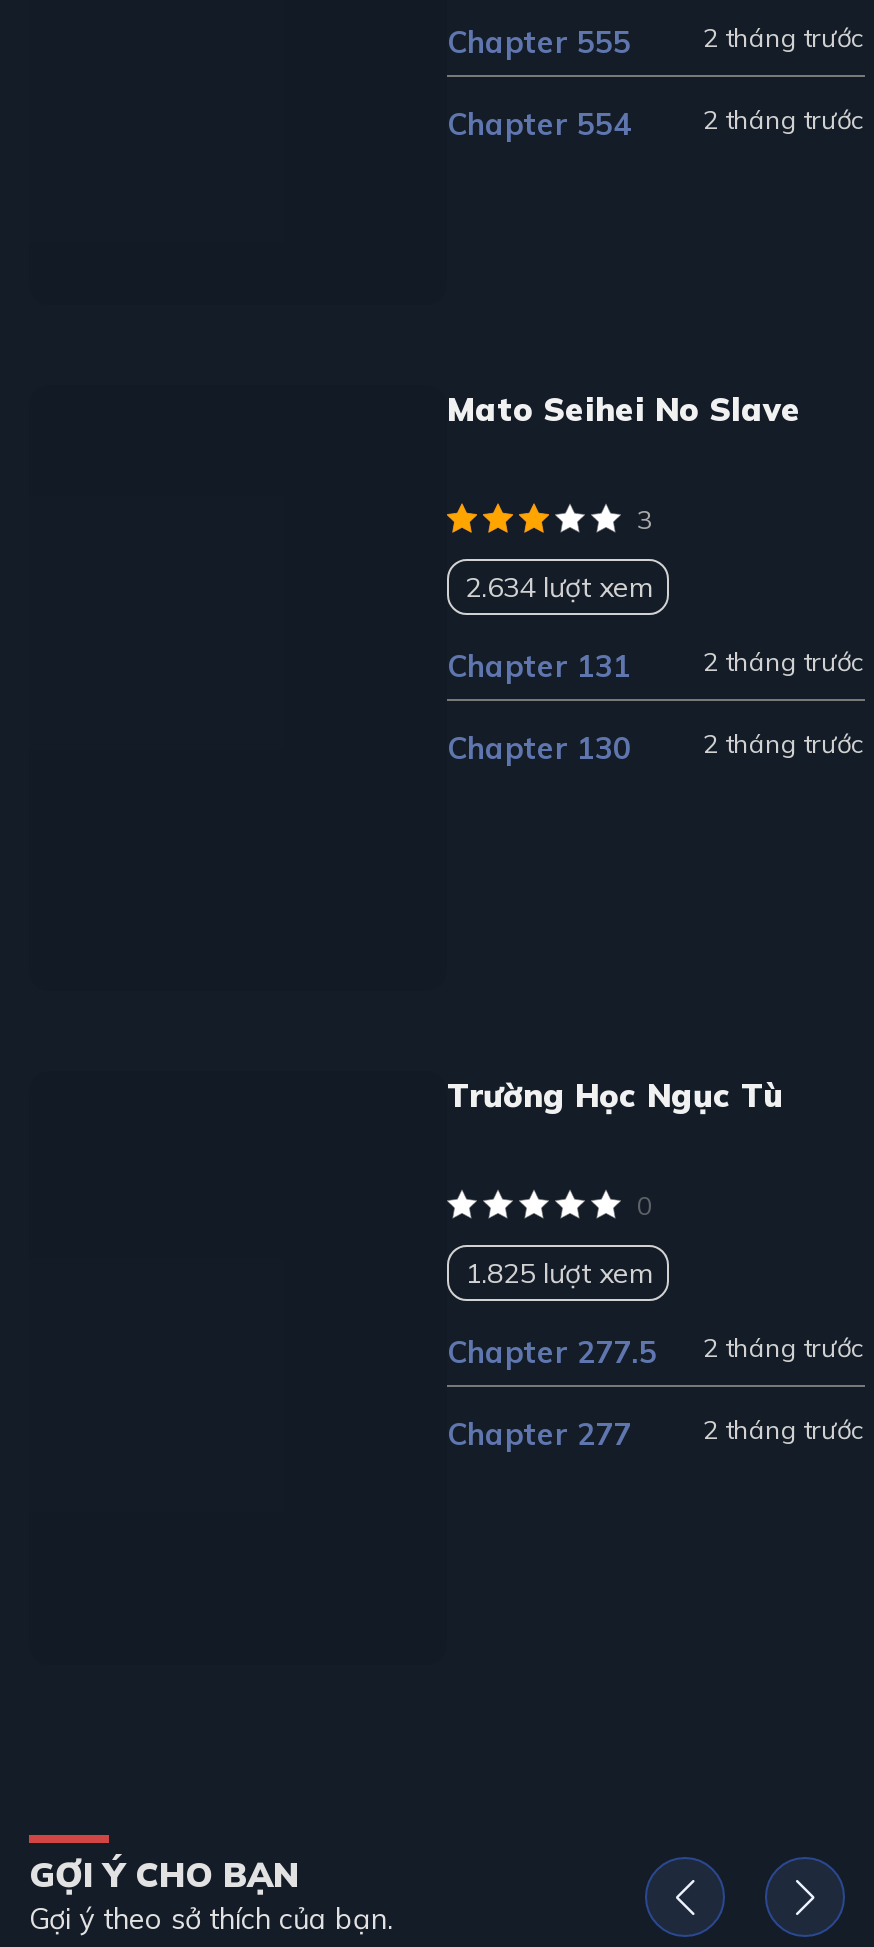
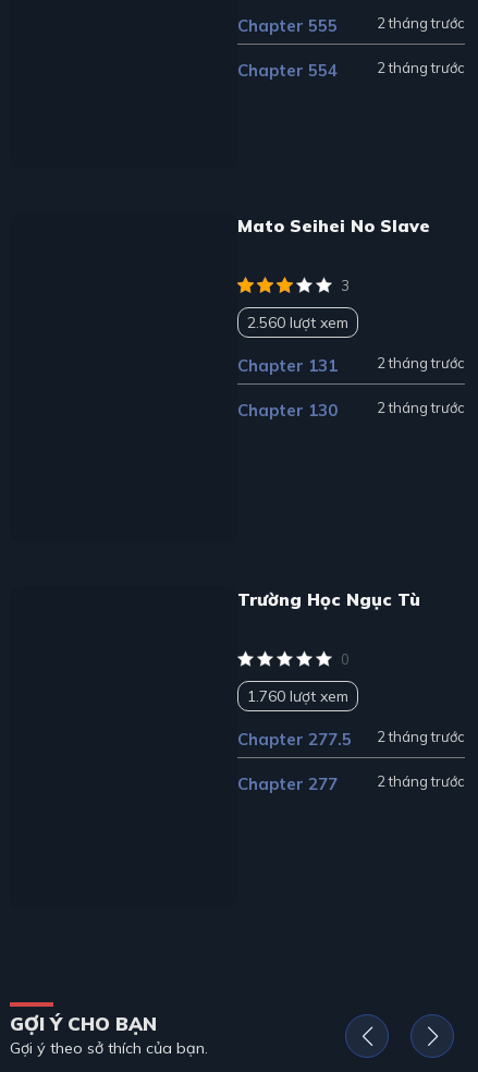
- 2.634 lượt xem
+ 2.560 lượt xem

- 1.825 lượt xem
+ 1.760 lượt xem
